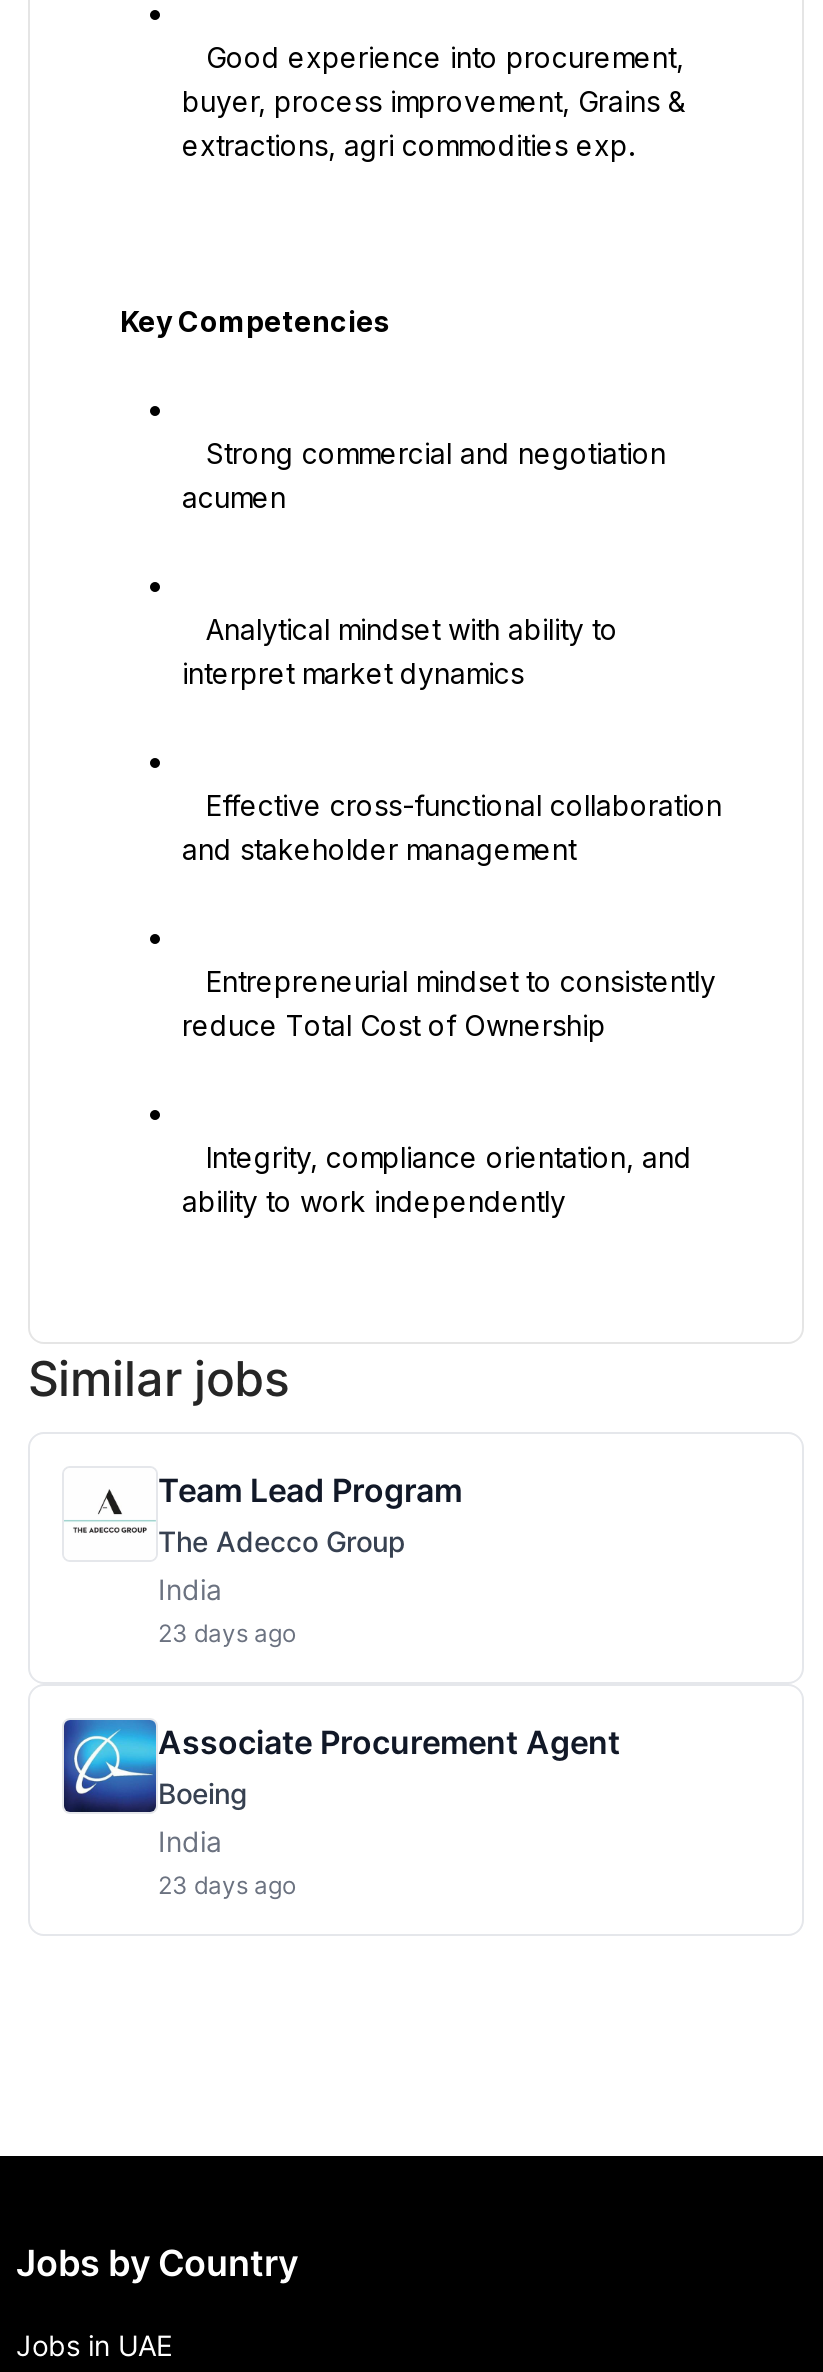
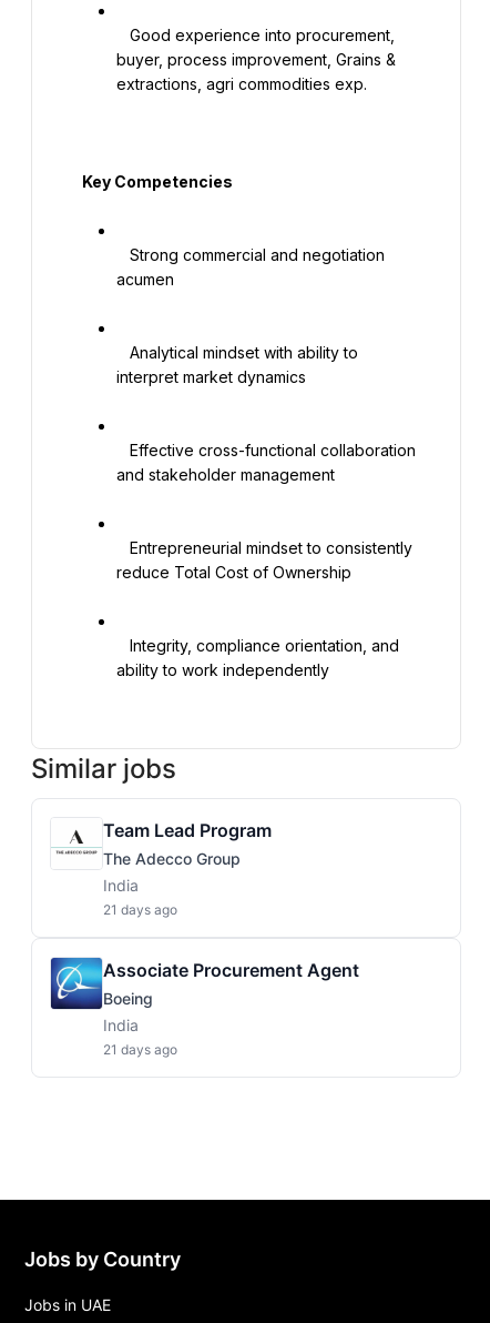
- 23 days ago
+ 21 days ago

- 23 days ago
+ 21 days ago
